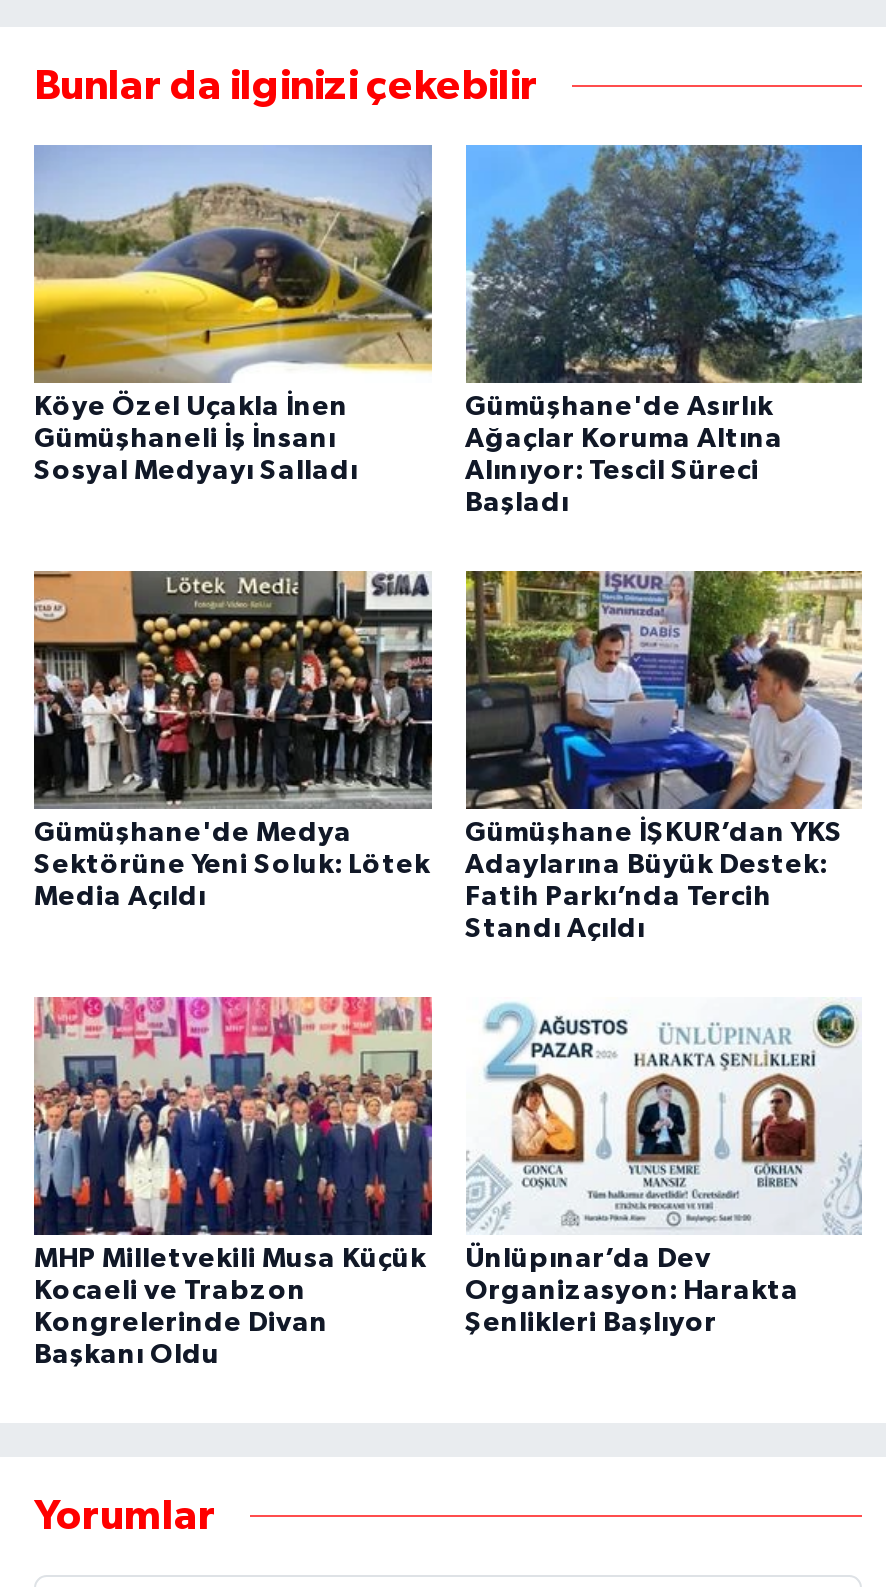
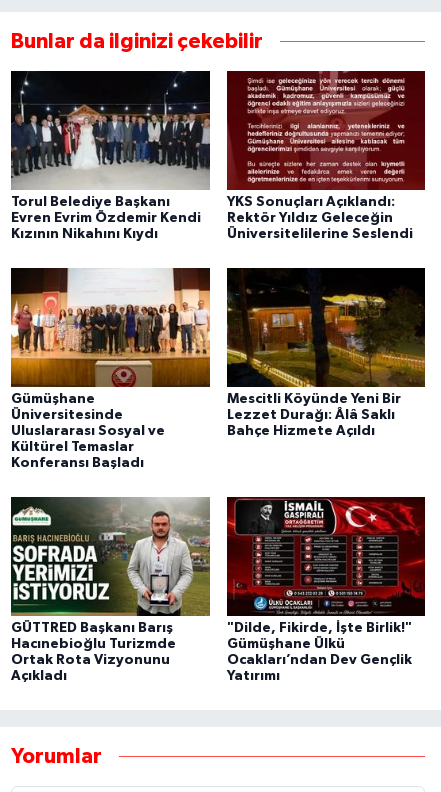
- [image]
- Köye Özel Uçakla İnen
- Gümüşhaneli İş İnsanı
- Sosyal Medyayı Salladı
+ [image]
+ Torul Belediye Başkanı
+ Evren Evrim Özdemir Kendi
+ Kızının Nikahını Kıydı

- [image]
- Gümüşhane'de Asırlık
- Ağaçlar Koruma Altına
- Alınıyor: Tescil Süreci
- Başladı
+ [image]
+ YKS Sonuçları Açıklandı:
+ Rektör Yıldız Geleceğin
+ Üniversitelilerine Seslendi

- [image]
- Gümüşhane'de Medya
- Sektörüne Yeni Soluk: Lötek
- Media Açıldı
+ [image]
+ Gümüşhane
+ Üniversitesinde
+ Uluslararası Sosyal ve
+ Kültürel Temaslar
+ Konferansı Başladı

- [image]
- Gümüşhane İŞKUR’dan YKS
- Adaylarına Büyük Destek:
- Fatih Parkı’nda Tercih
- Standı Açıldı
+ [image]
+ Mescitli Köyünde Yeni Bir
+ Lezzet Durağı: Âlâ Saklı
+ Bahçe Hizmete Açıldı

- [image]
- MHP Milletvekili Musa Küçük
- Kocaeli ve Trabzon
- Kongrelerinde Divan
- Başkanı Oldu
+ [image]
+ GÜTTRED Başkanı Barış
+ Hacınebioğlu Turizmde
+ Ortak Rota Vizyonunu
+ Açıkladı

- [image]
- Ünlüpınar’da Dev
- Organizasyon: Harakta
- Şenlikleri Başlıyor
+ [image]
+ "Dilde, Fikirde, İşte Birlik!"
+ Gümüşhane Ülkü
+ Ocakları’ndan Dev Gençlik
+ Yatırımı
